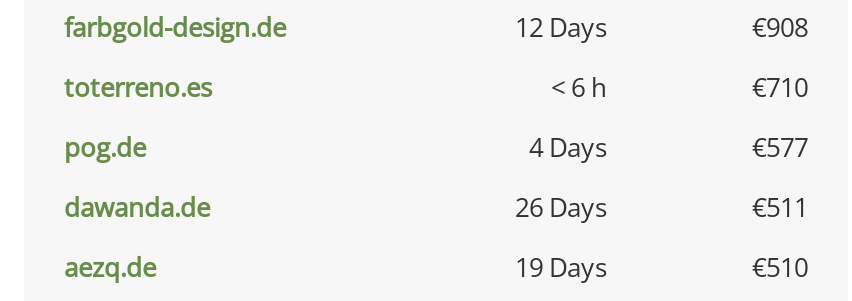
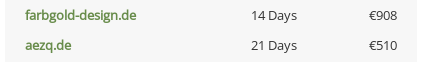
- 12 Days
+ 14 Days

- toterreno.es
- < 6 h
- €710
- pog.de
- 4 Days
- €577
- dawanda.de
- 26 Days
- €511

- 19 Days
+ 21 Days
